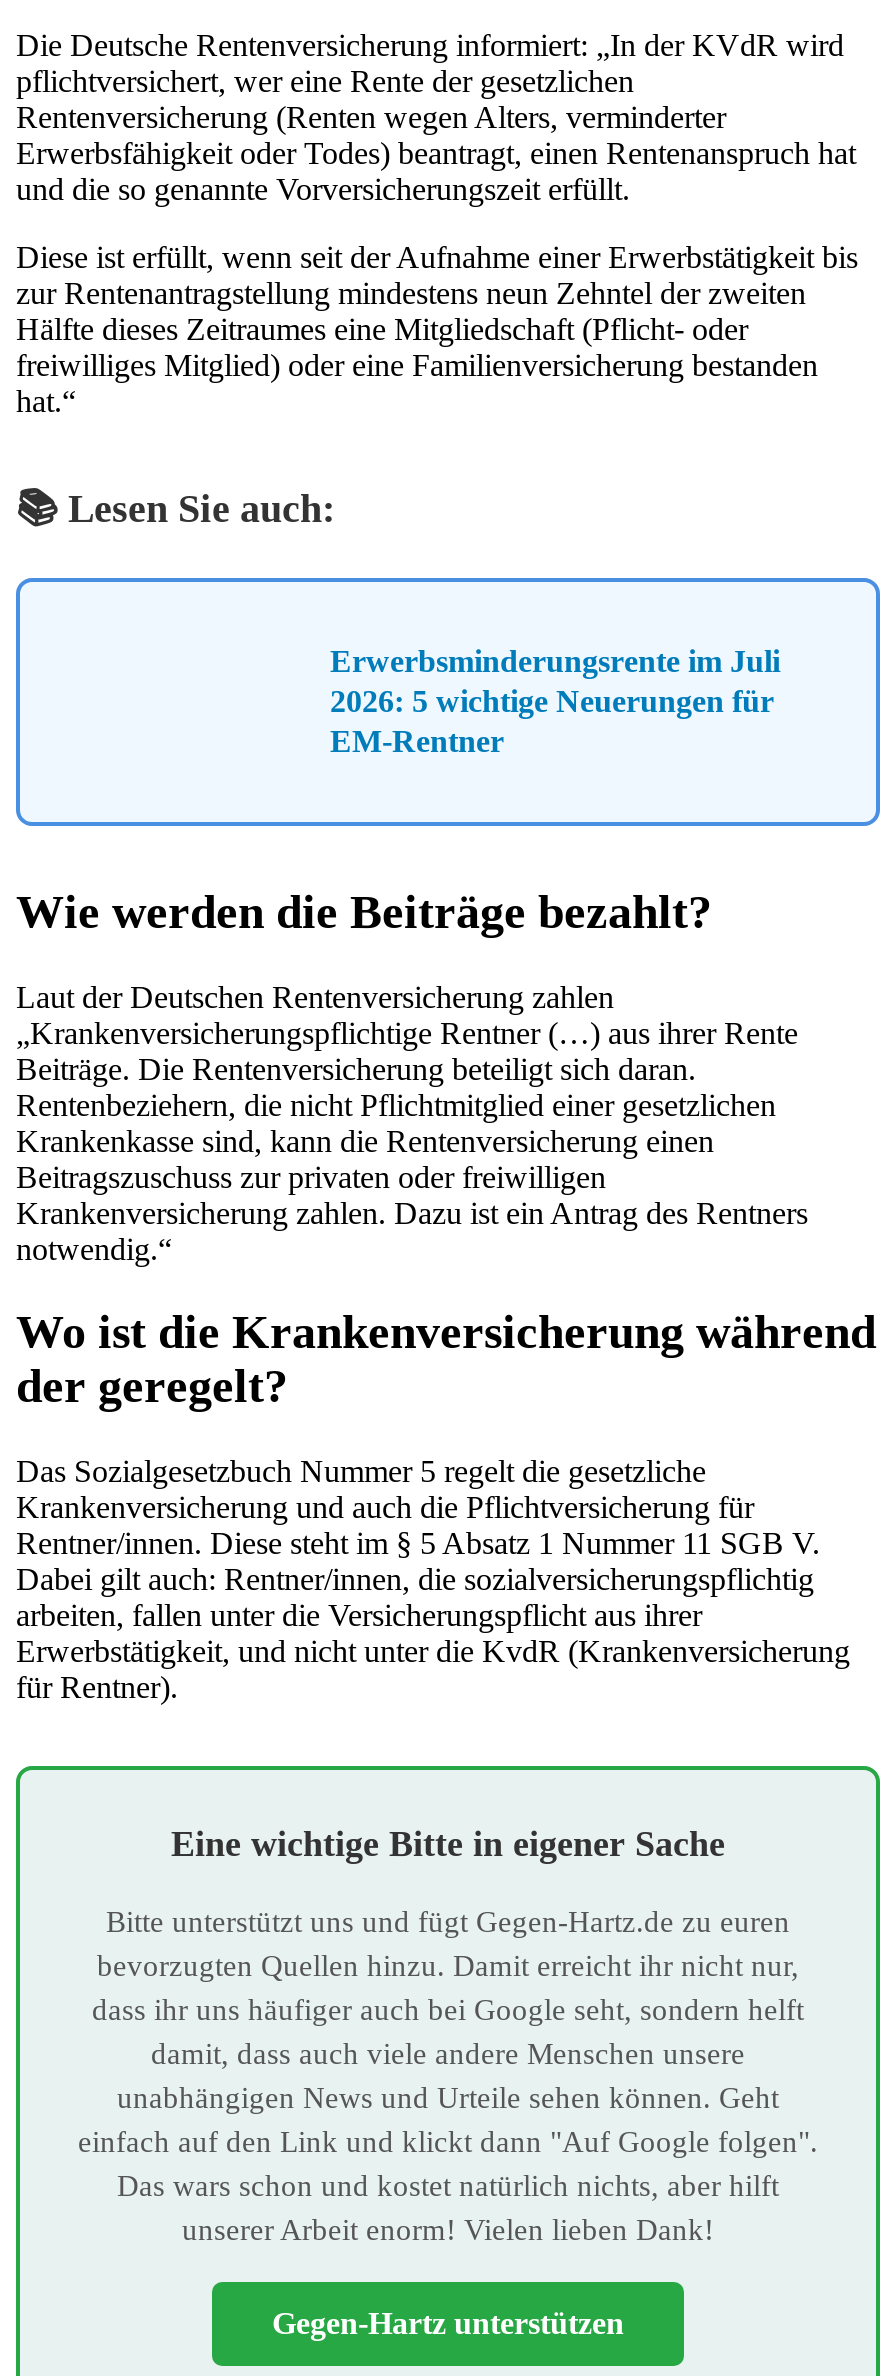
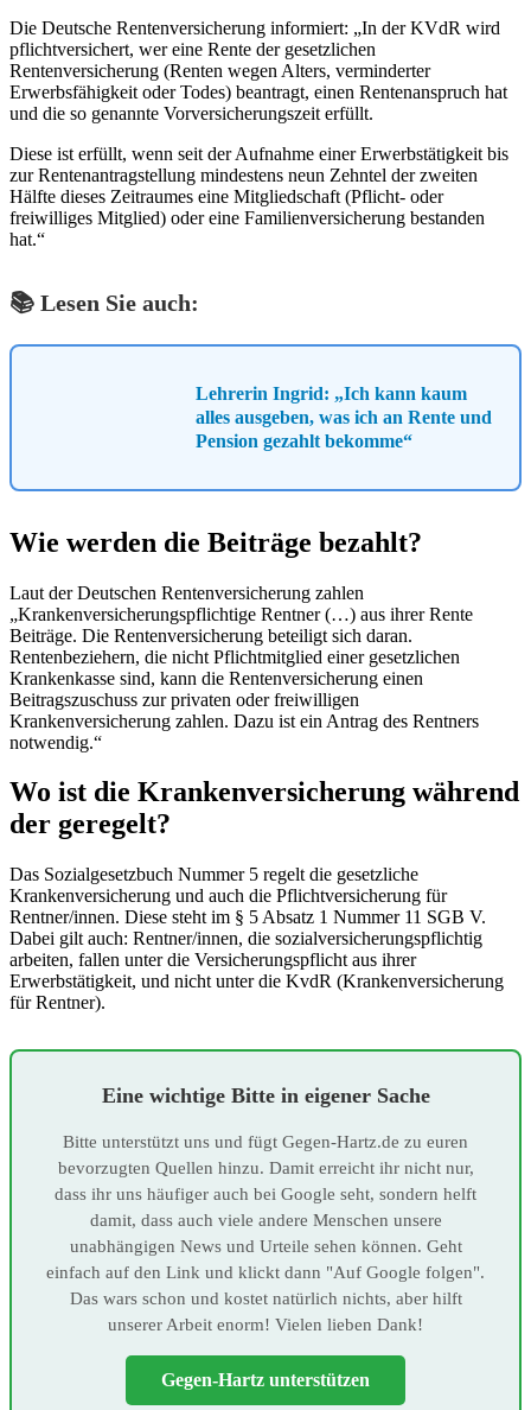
- Erwerbsminderungsrente im Juli
- 2026: 5 wichtige Neuerungen für
- EM-Rentner
+ Lehrerin Ingrid: „Ich kann kaum
+ alles ausgeben, was ich an Rente und
+ Pension gezahlt bekomme“
